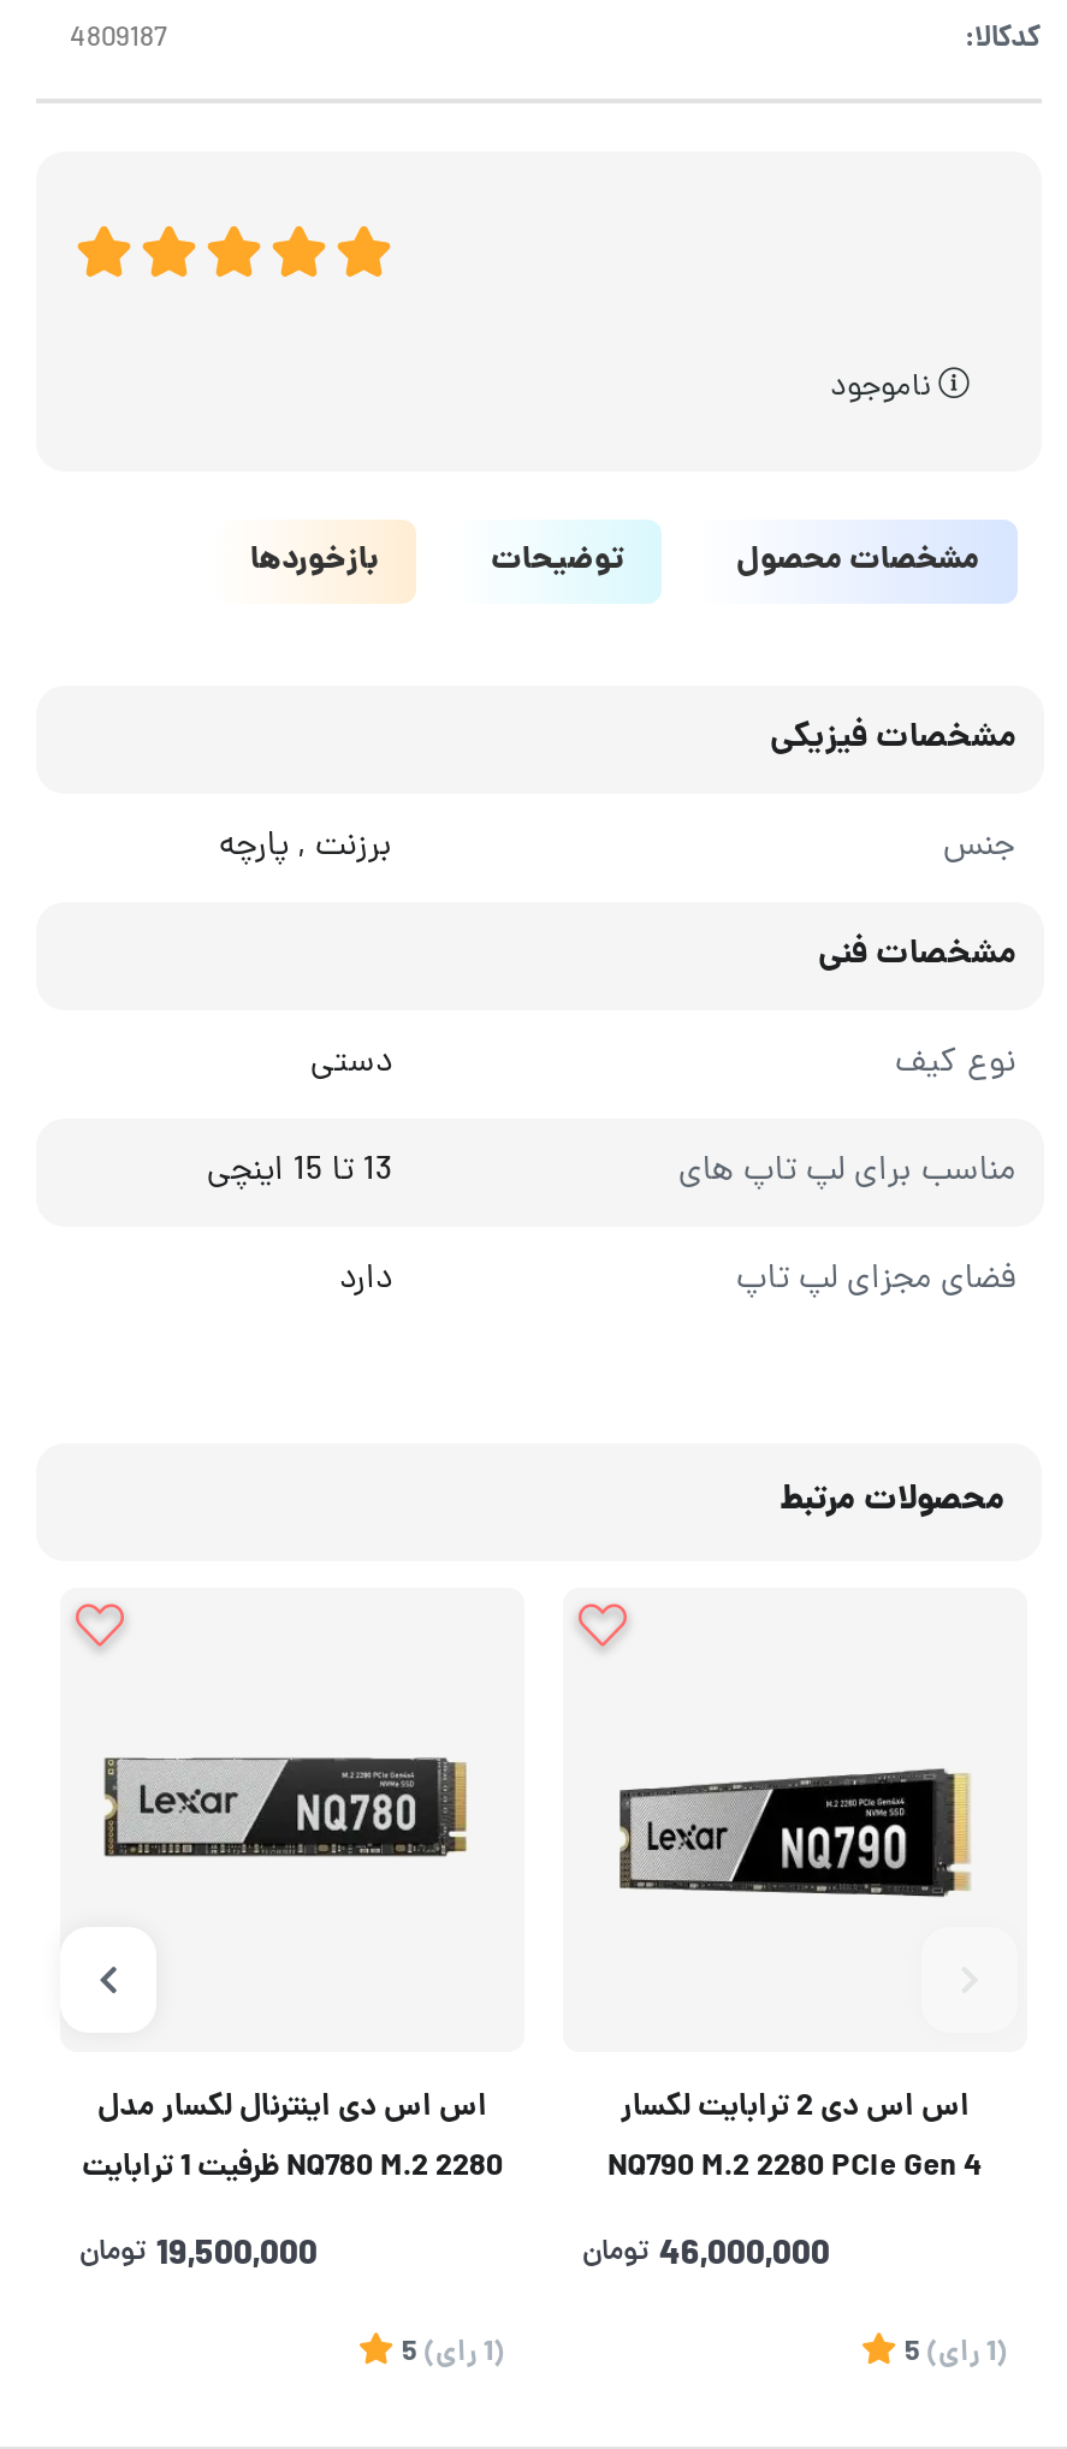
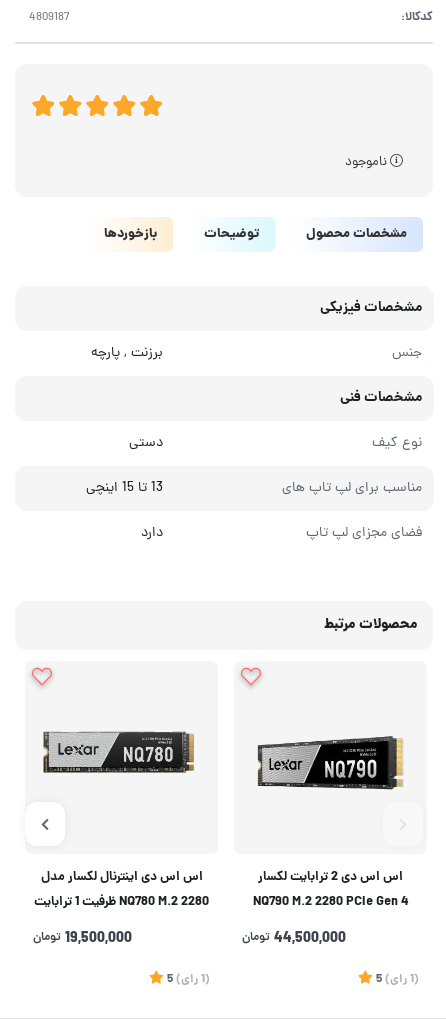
- 46,000,000 تومان
+ 44,500,000 تومان
